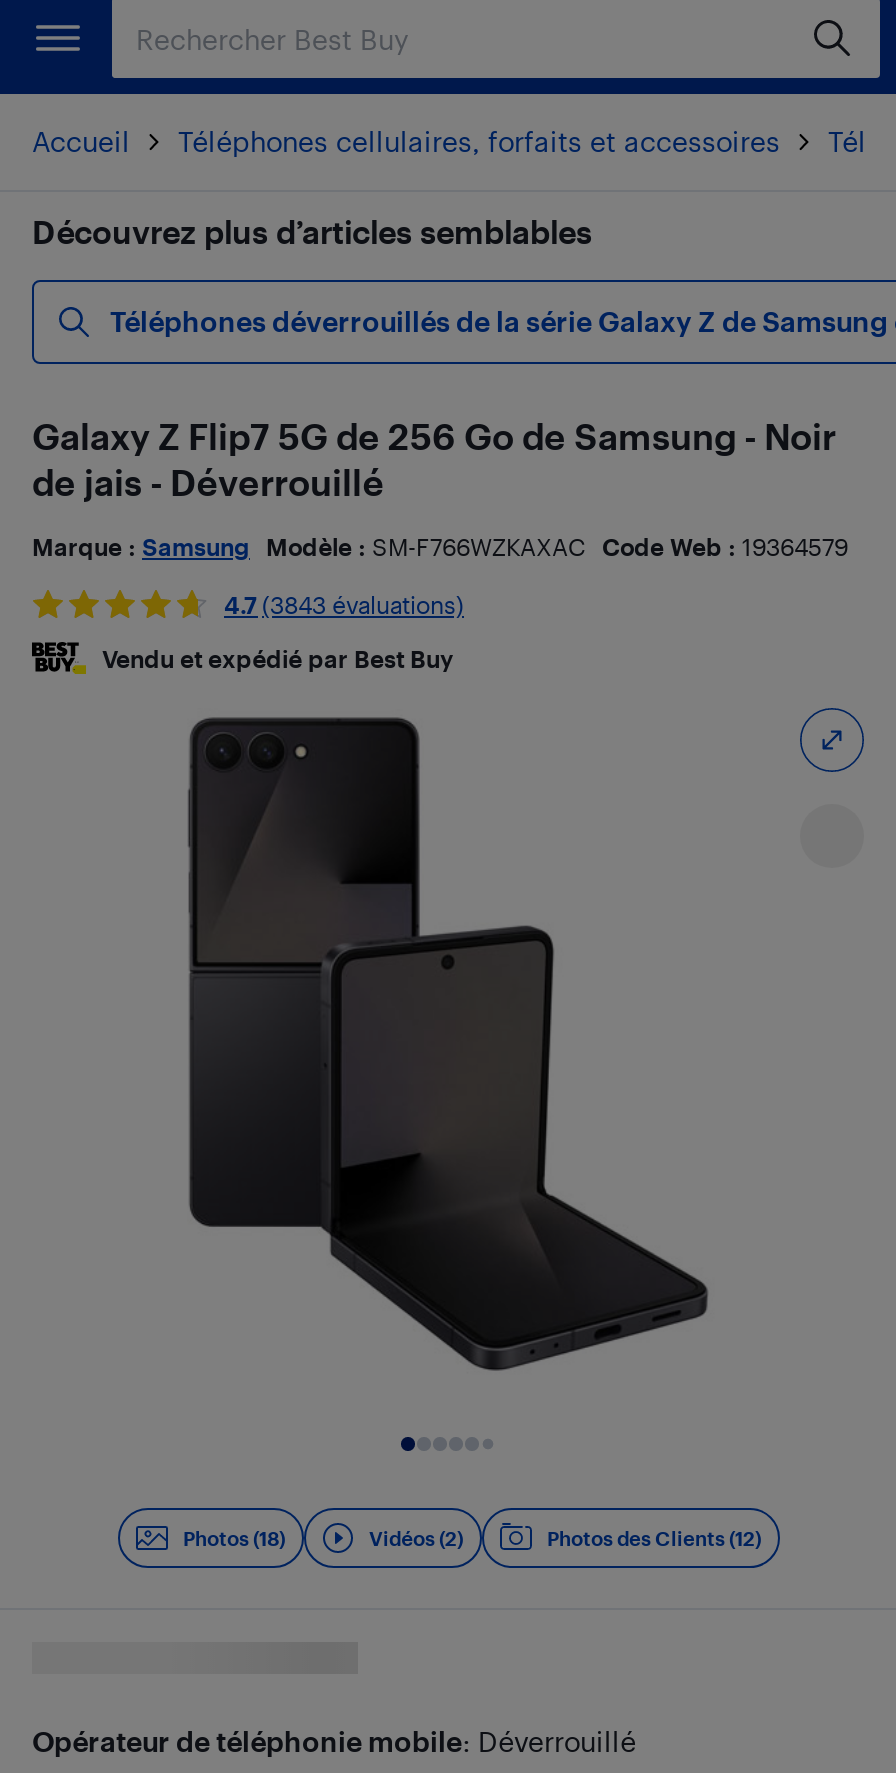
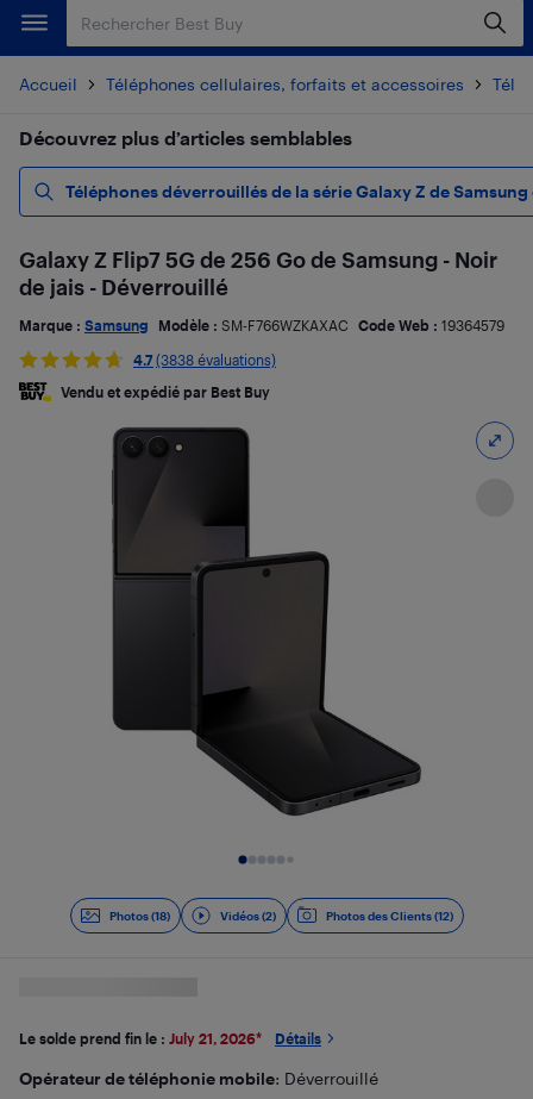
- 4.7 (3843 évaluations)
+ 4.7 (3838 évaluations)

+ Le solde prend fin le : July 21, 2026*
+ Détails
